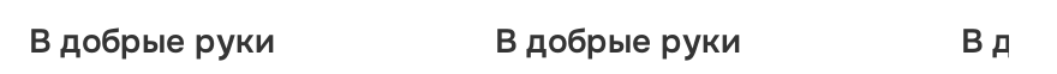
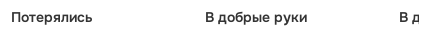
- В добрые руки
+ Потерялись
